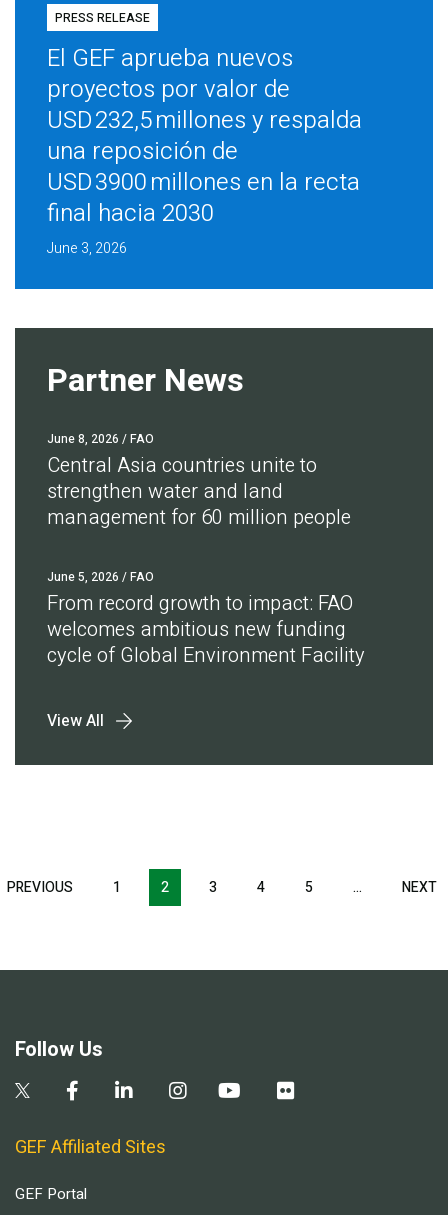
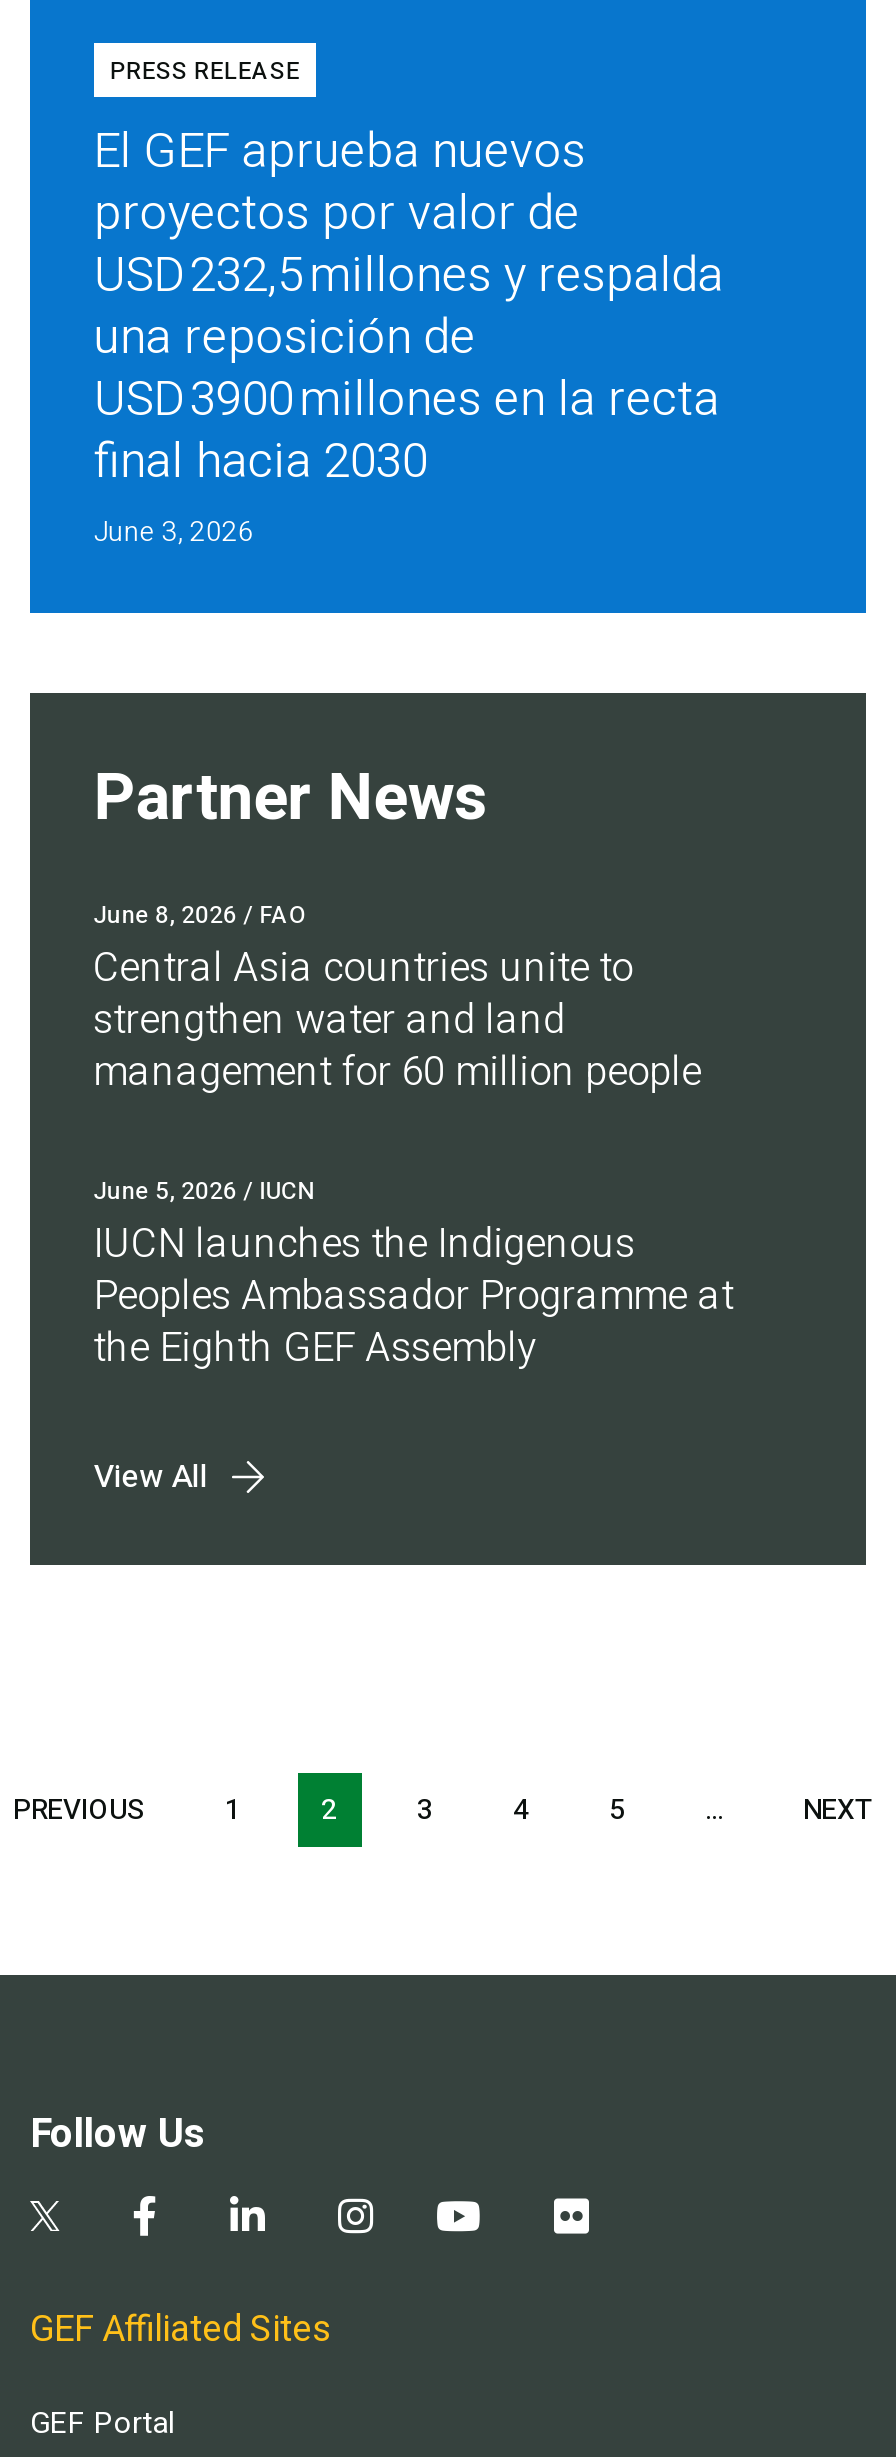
- June 5, 2026 / FAO
- From record growth to impact: FAO
- welcomes ambitious new funding
- cycle of Global Environment Facility
+ June 5, 2026 / IUCN
+ IUCN launches the Indigenous
+ Peoples Ambassador Programme at
+ the Eighth GEF Assembly
